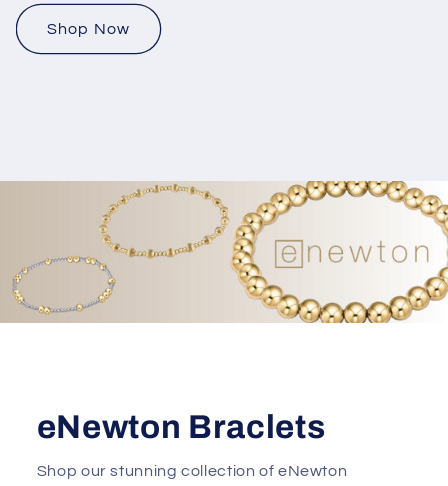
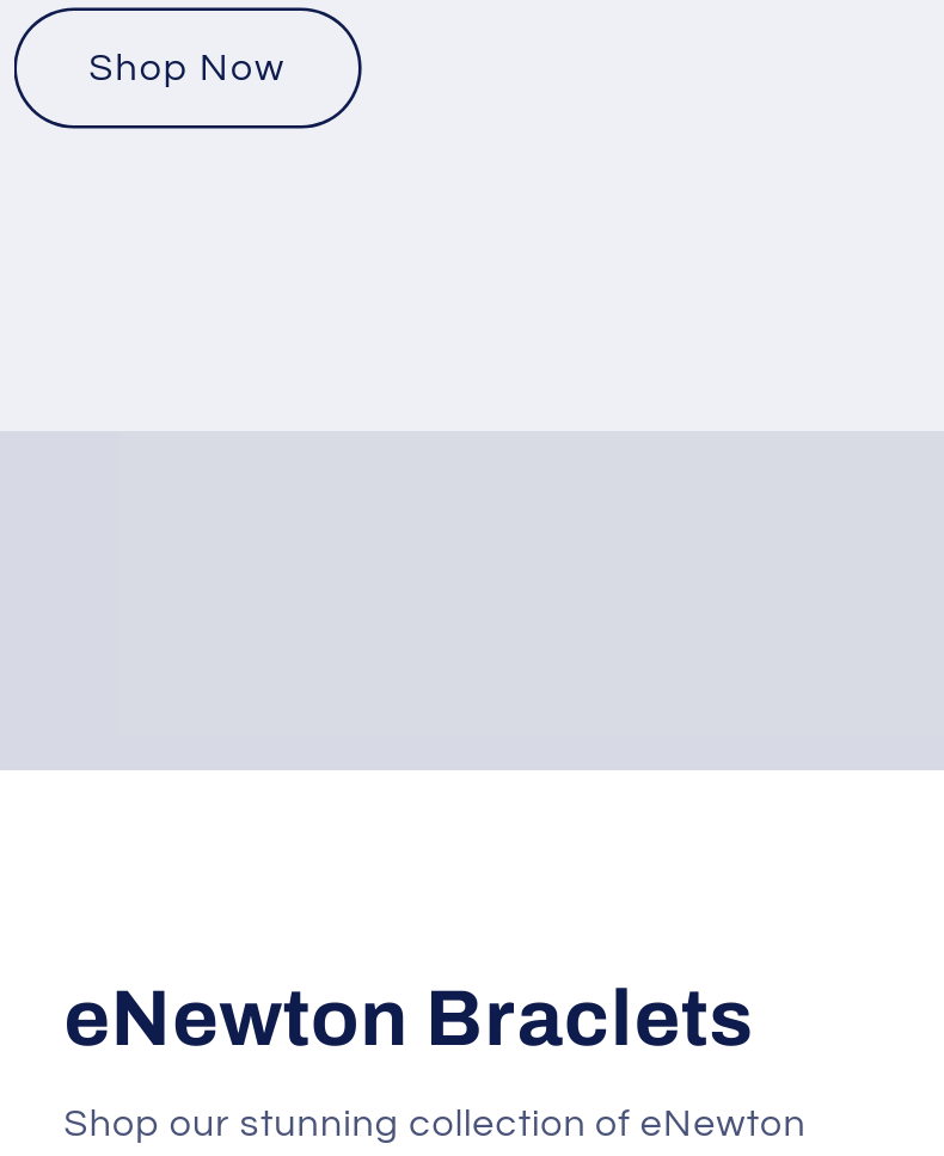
- [image]
